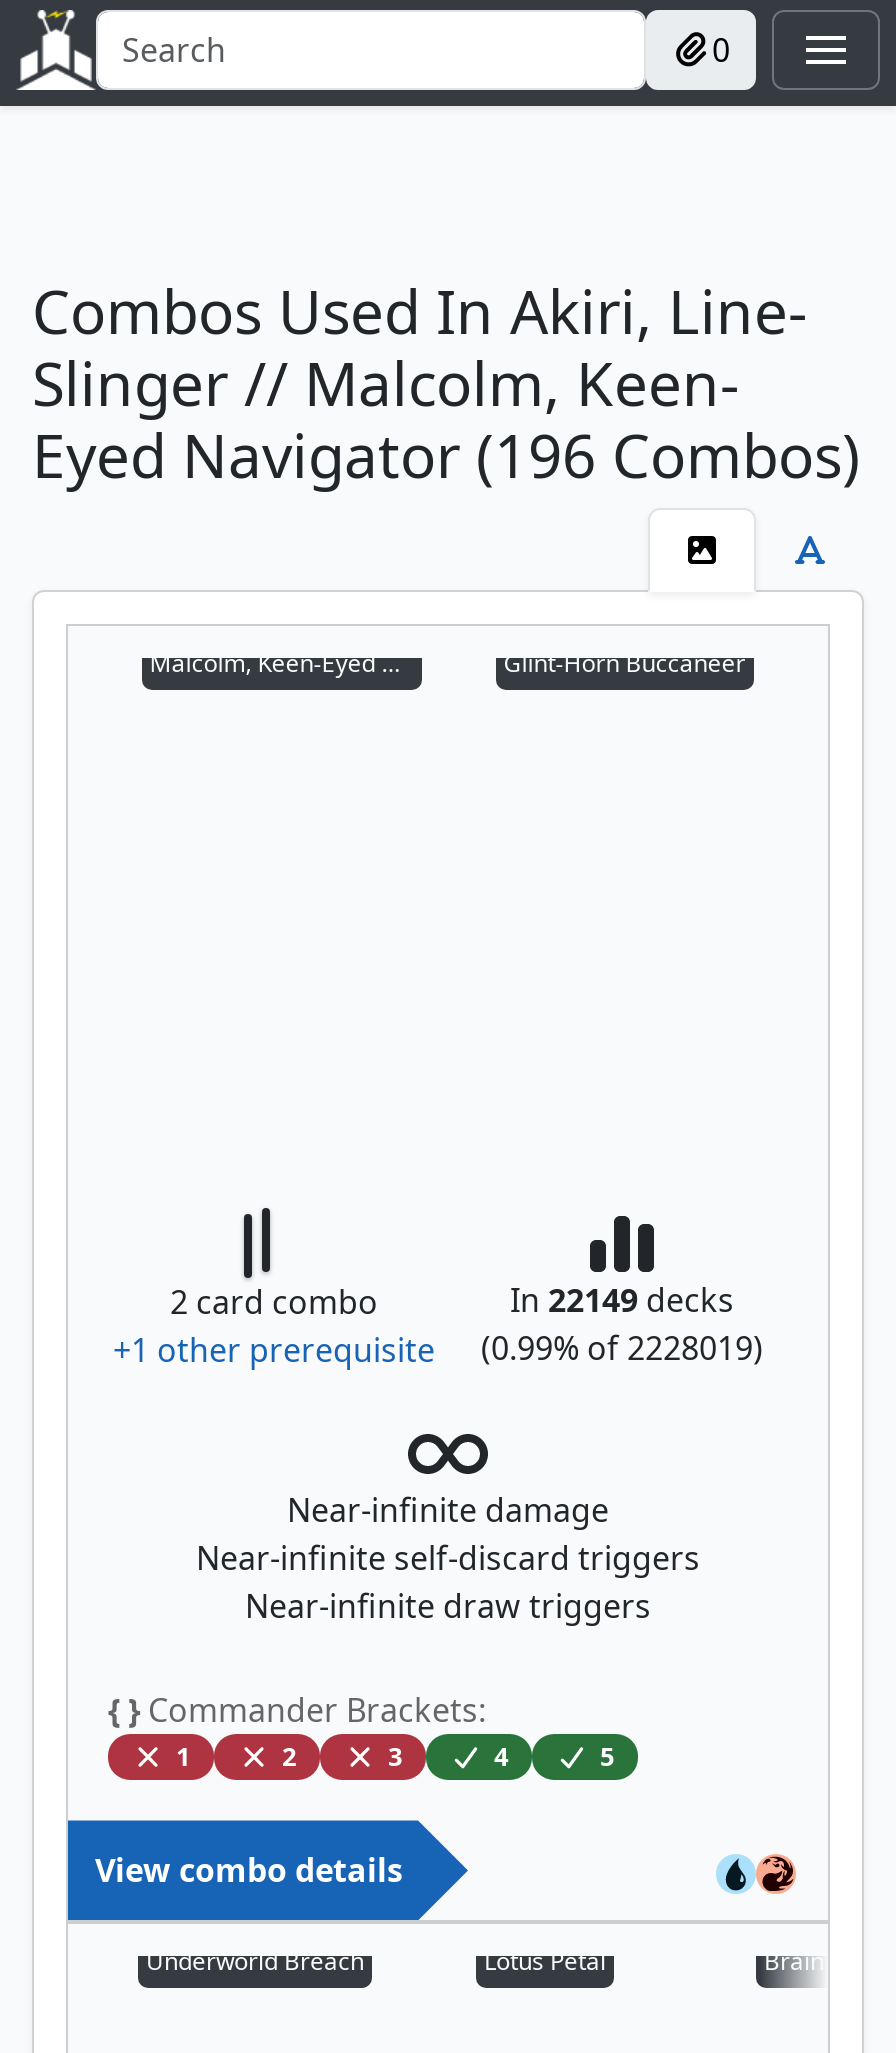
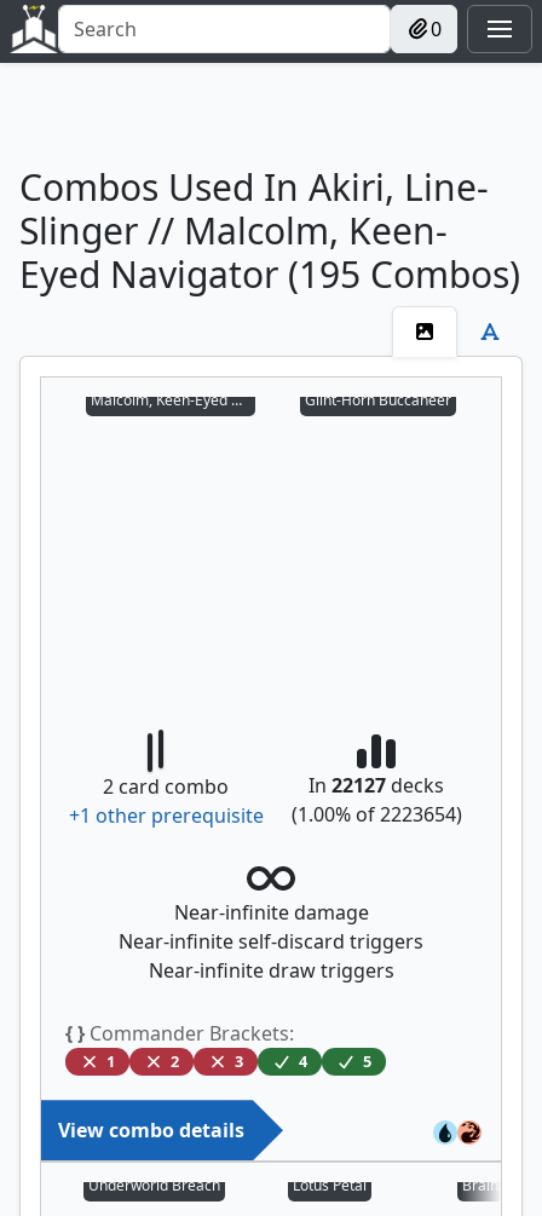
- Eyed Navigator (196 Combos)
+ Eyed Navigator (195 Combos)

- In 22149 decks
+ In 22127 decks

- +1 other prerequisite (0.99% of 2228019)
+ +1 other prerequisite (1.00% of 2223654)
